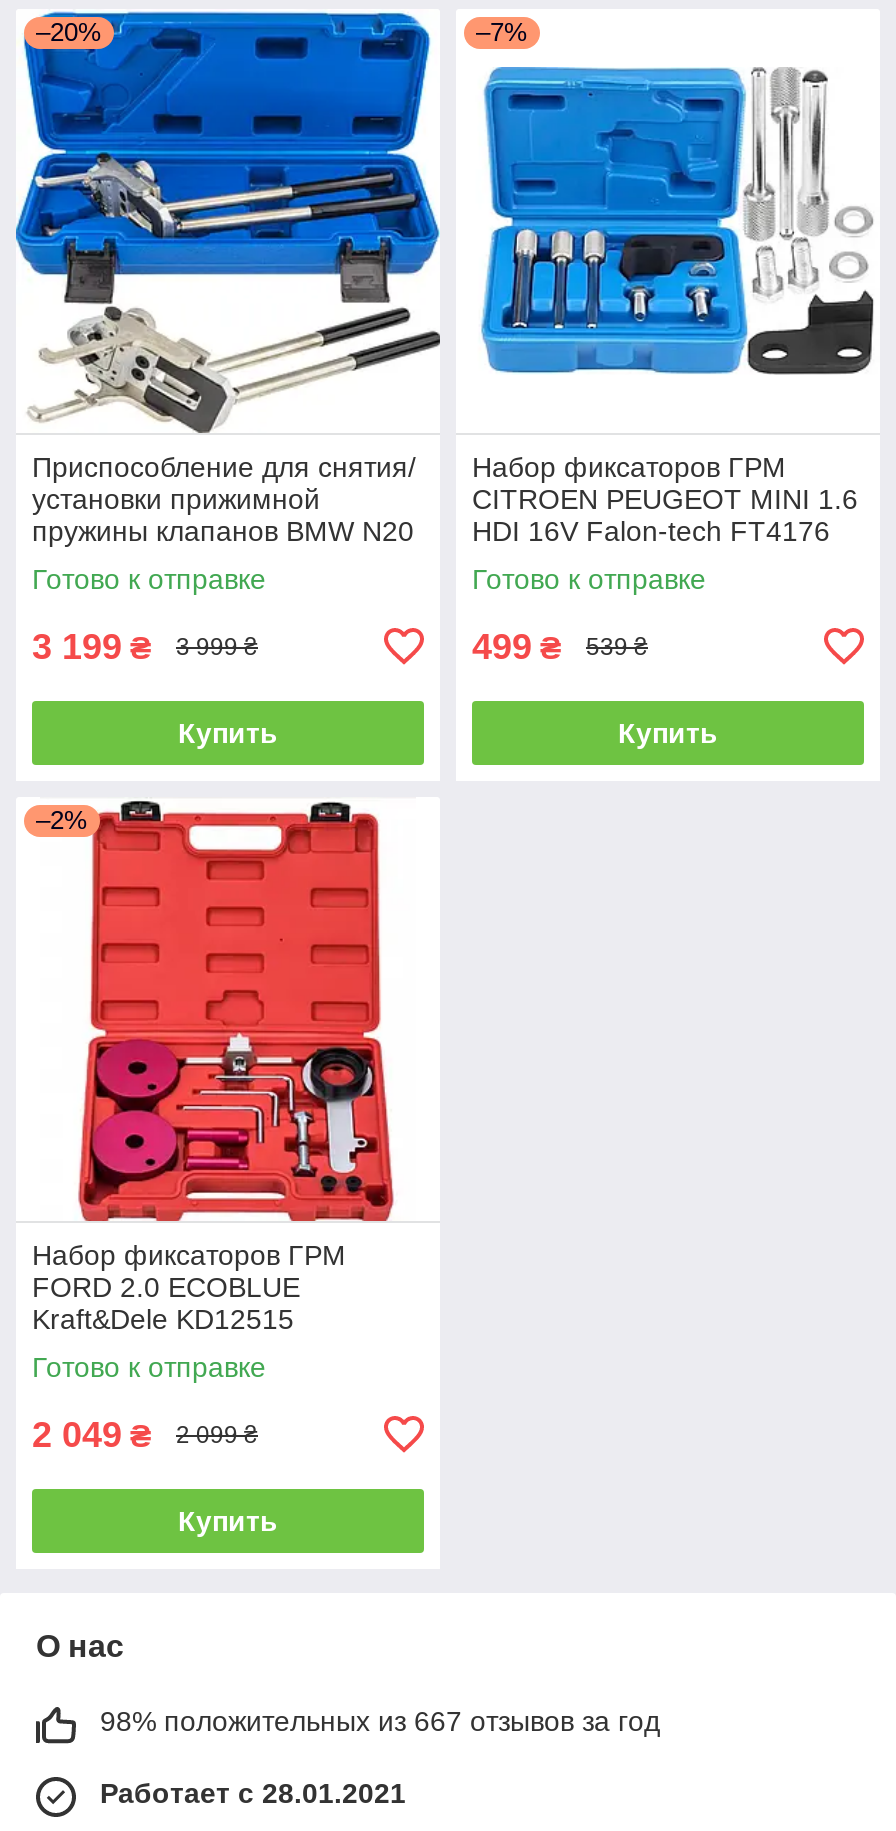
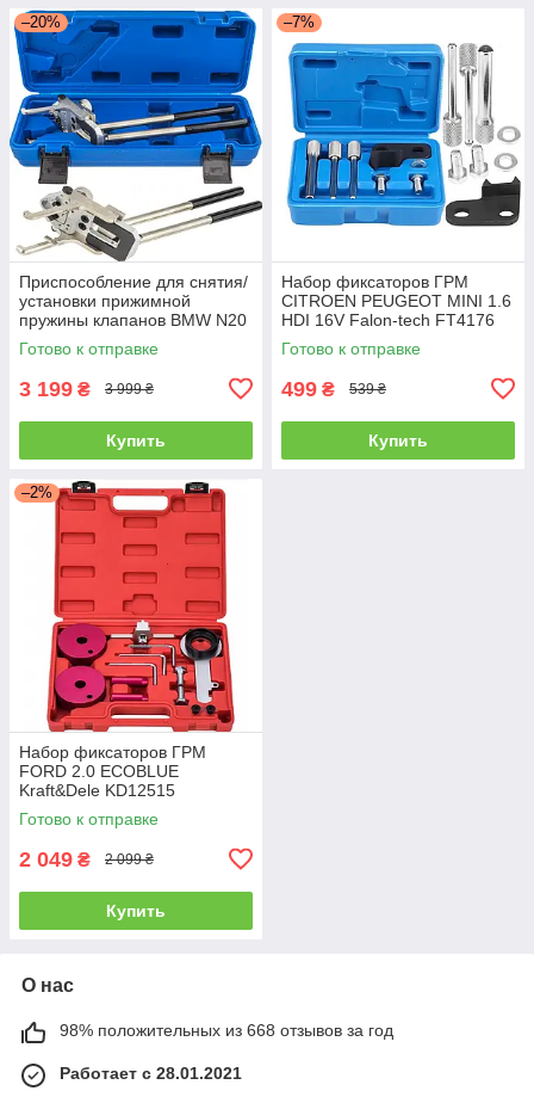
- 98% положительных из 667 отзывов за год
+ 98% положительных из 668 отзывов за год
